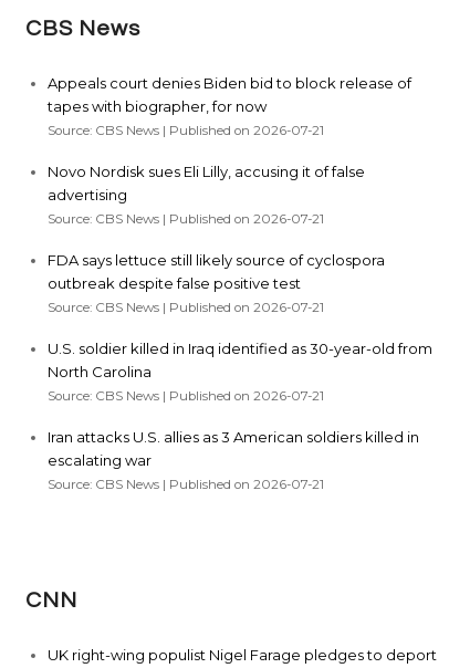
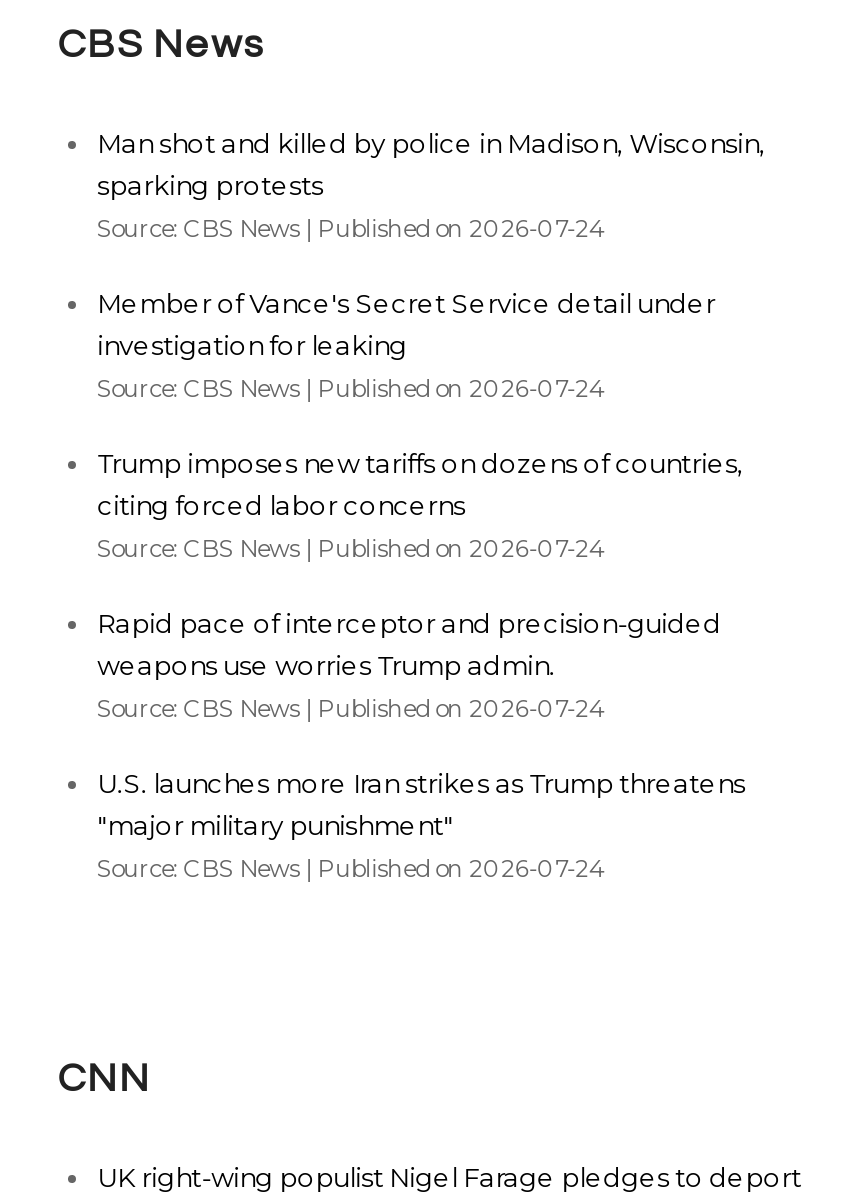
- Appeals court denies Biden bid to block release of
- tapes with biographer, for now
- Source: CBS News Published on 2026-07-21
+ Man shot and killed by police in Madison, Wisconsin,
+ sparking protests
+ Source: CBS News Published on 2026-07-24

- Novo Nordisk sues Eli Lilly, accusing it of false
- advertising
- Source: CBS News Published on 2026-07-21
+ Member of Vance's Secret Service detail under
+ investigation for leaking
+ Source: CBS News Published on 2026-07-24

- FDA says lettuce still likely source of cyclospora
- outbreak despite false positive test
- Source: CBS News Published on 2026-07-21
+ Trump imposes new tariffs on dozens of countries,
+ citing forced labor concerns
+ Source: CBS News Published on 2026-07-24

- U.S. soldier killed in Iraq identified as 30-year-old from
- North Carolina
- Source: CBS News Published on 2026-07-21
+ Rapid pace of interceptor and precision-guided
+ weapons use worries Trump admin.
+ Source: CBS News Published on 2026-07-24

- Iran attacks U.S. allies as 3 American soldiers killed in
- escalating war
- Source: CBS News Published on 2026-07-21
+ U.S. launches more Iran strikes as Trump threatens
+ "major military punishment"
+ Source: CBS News Published on 2026-07-24
